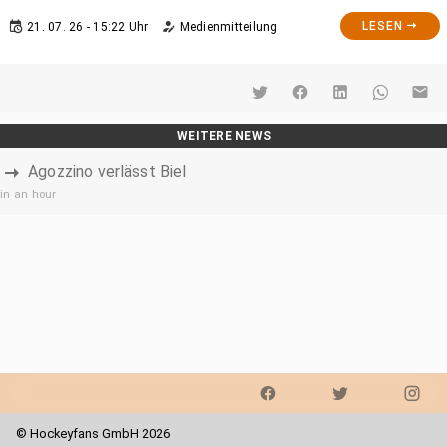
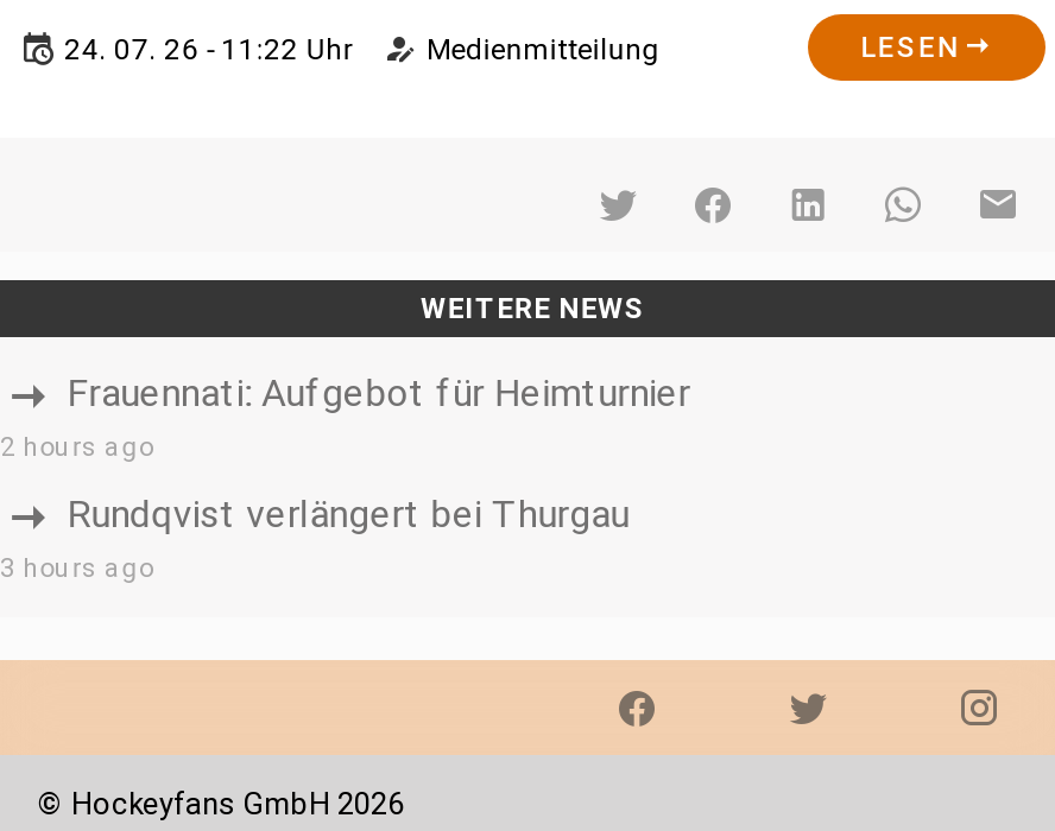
- 21. 07. 26 - 15:22 Uhr
+ 24. 07. 26 - 11:22 Uhr

- Agozzino verlässt Biel
- in an hour
+ Frauennati: Aufgebot für Heimturnier
+ 2 hours ago
+ Rundqvist verlängert bei Thurgau
+ 3 hours ago
